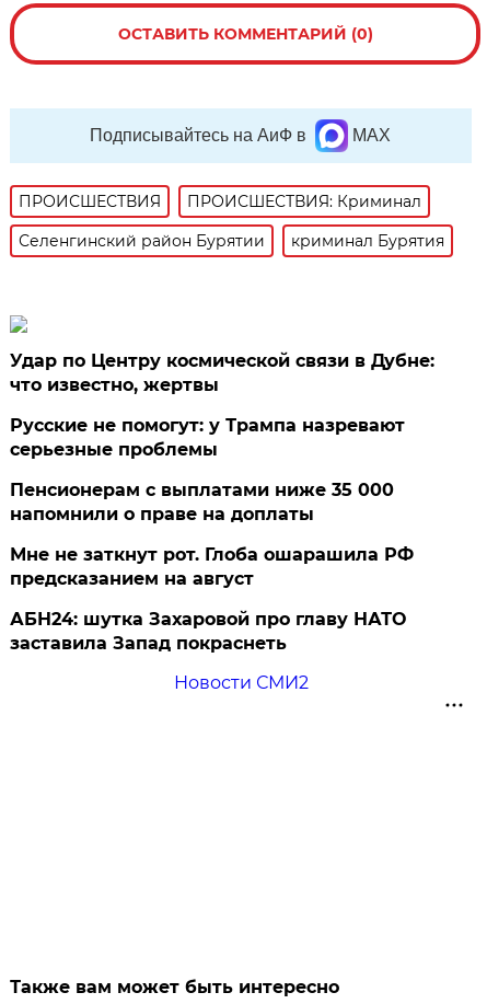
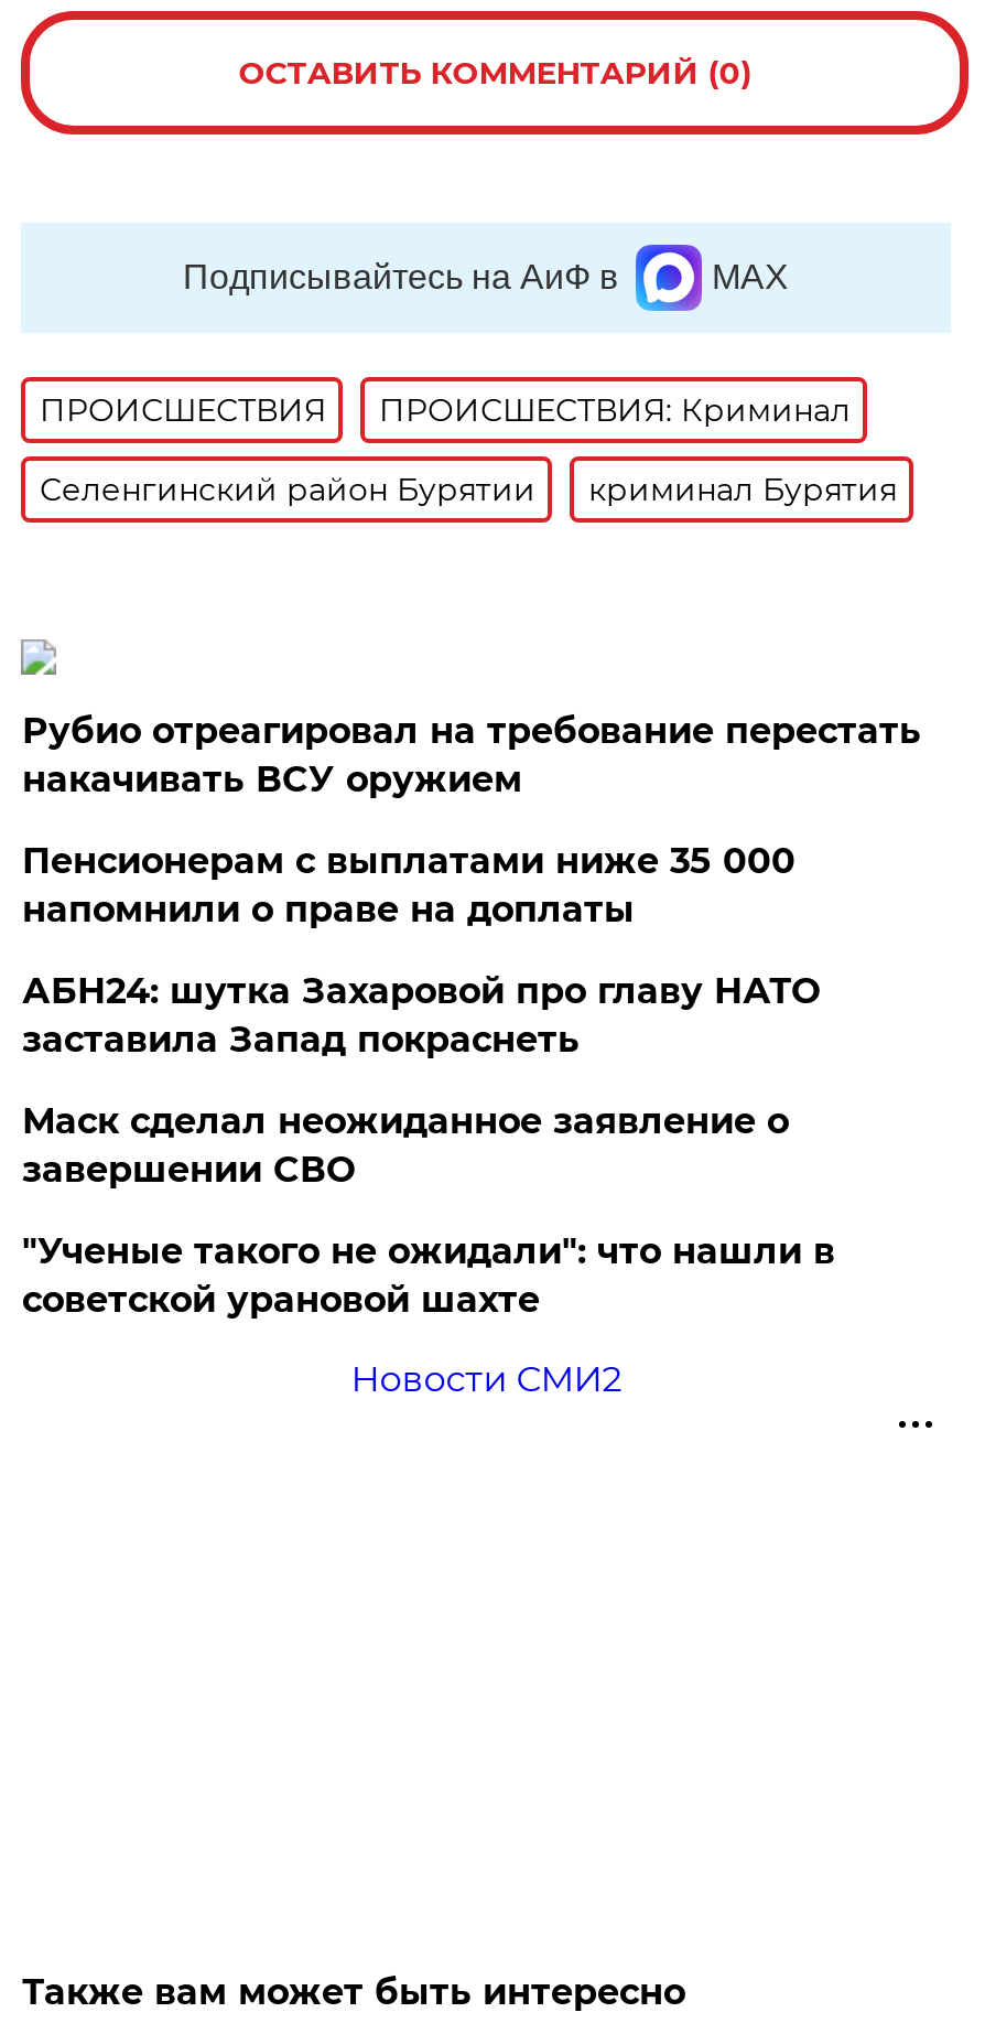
- Удар по Центру космической связи в Дубне:
- что известно, жертвы
- Русские не помогут: у Трампа назревают
- серьезные проблемы
+ Рубио отреагировал на требование перестать
+ накачивать ВСУ оружием

moved up: Пенсионерам с выплатами ниже 35 000 | напомнили о праве на доплаты

- Мне не заткнут рот. Глоба ошарашила РФ
- предсказанием на август

moved up: АБН24: шутка Захаровой про главу НАТО | заставила Запад покраснеть

+ Маск сделал неожиданное заявление о
+ завершении СВО
+ "Ученые такого не ожидали": что нашли в
+ советской урановой шахте
